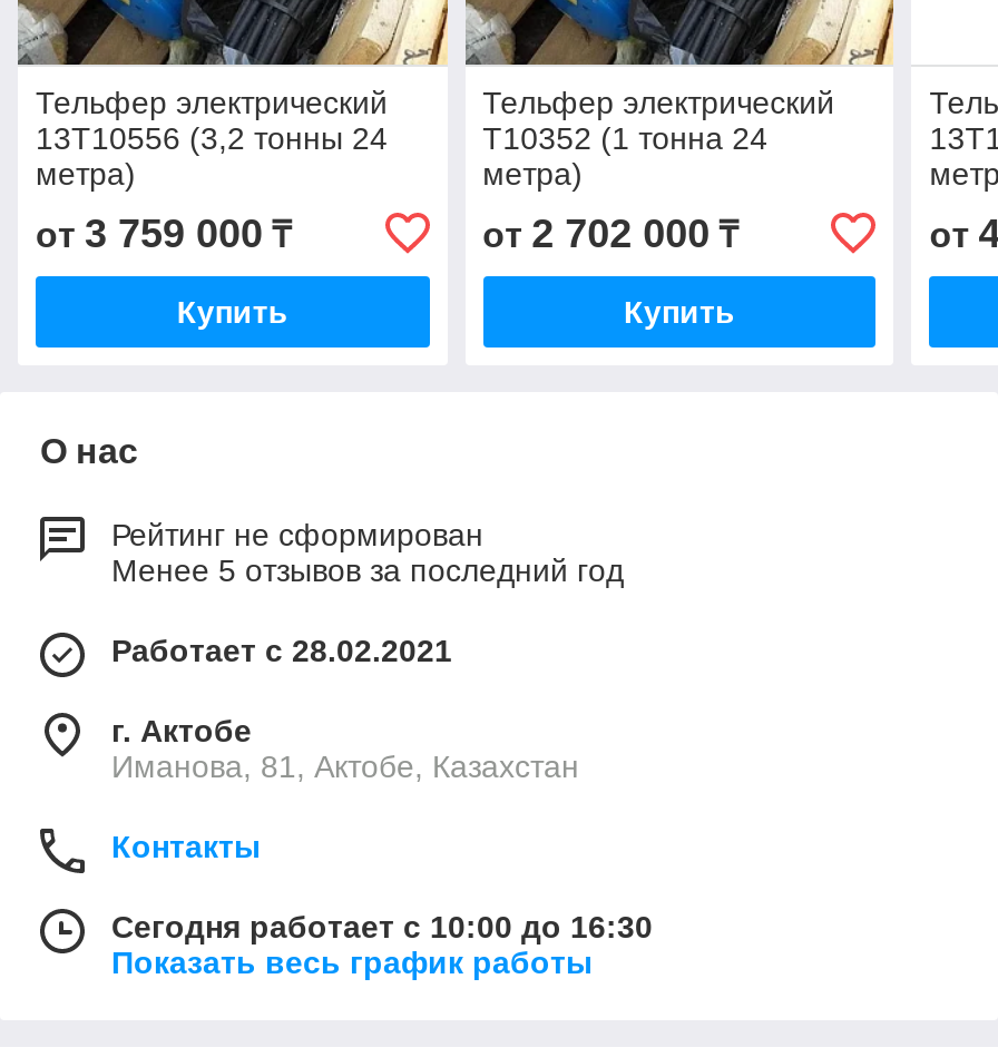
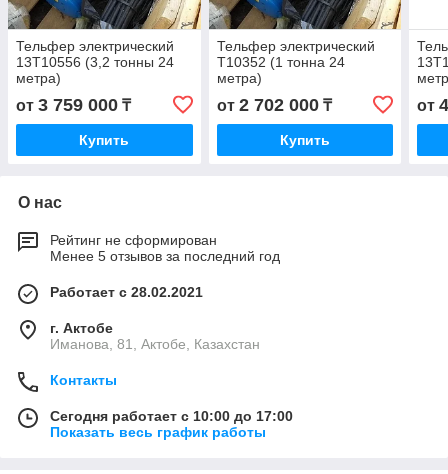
- Сегодня работает с 10:00 до 16:30
+ Сегодня работает с 10:00 до 17:00
